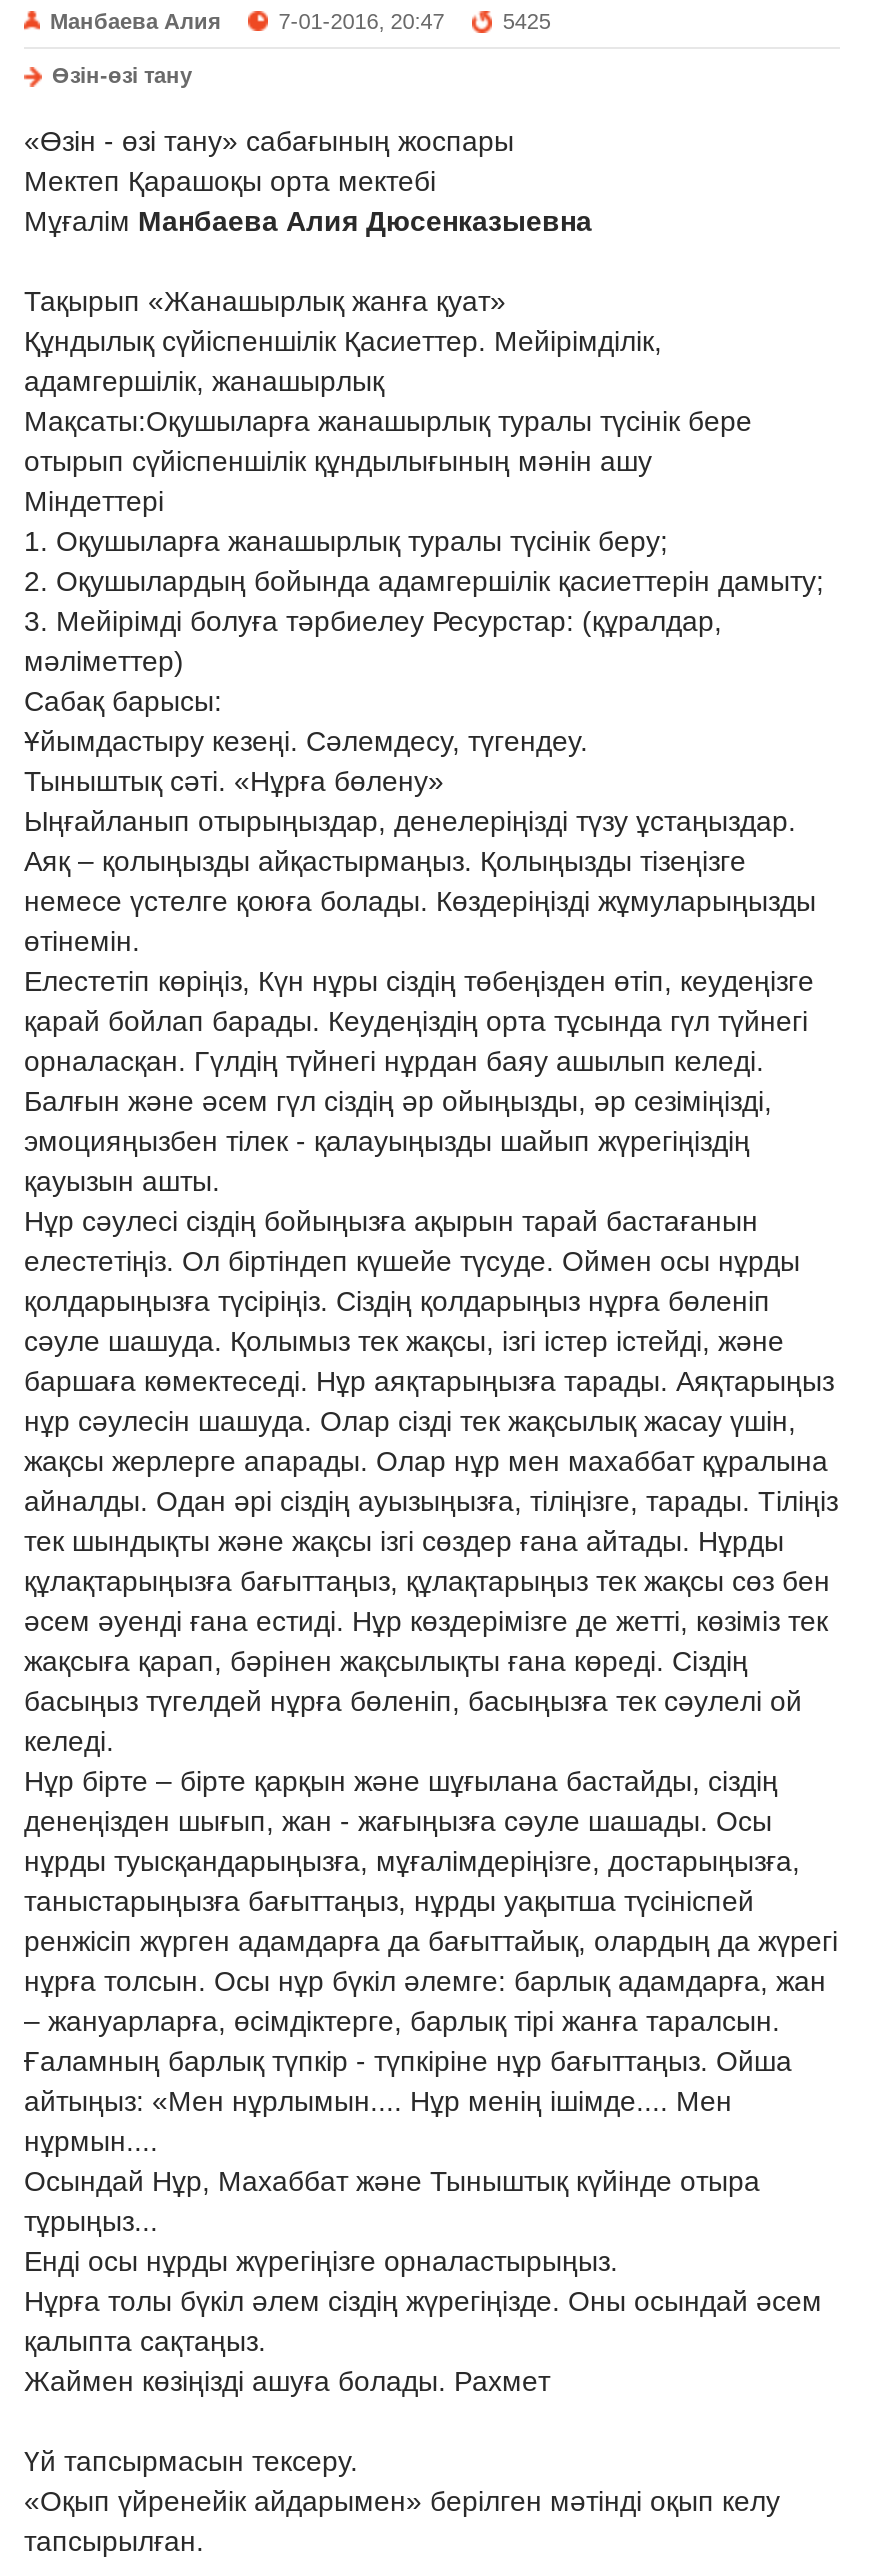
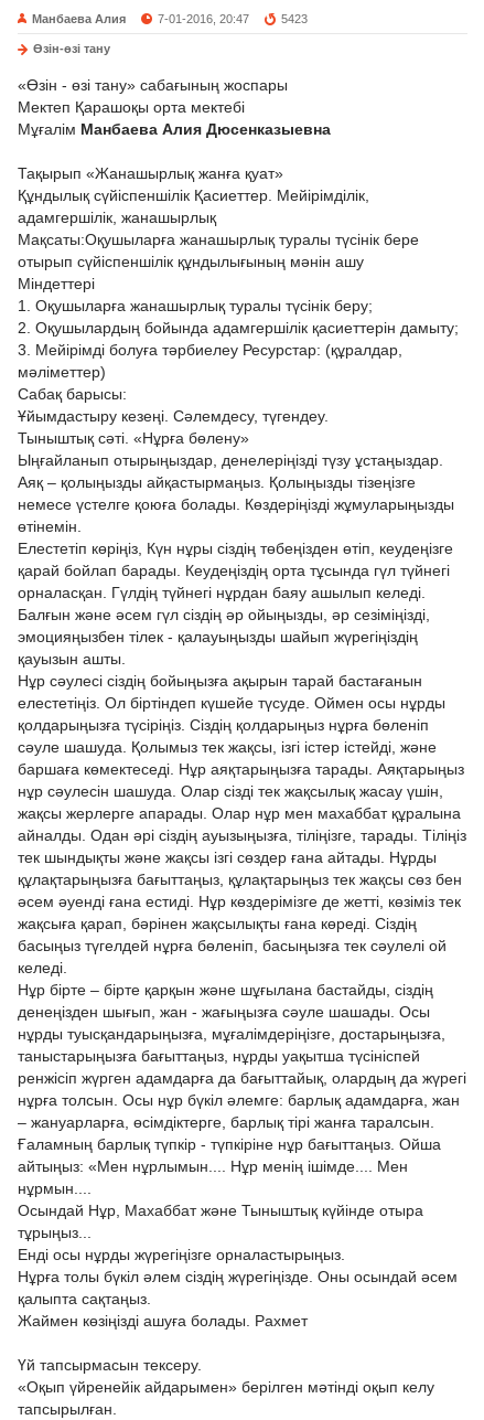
- 5425
+ 5423
